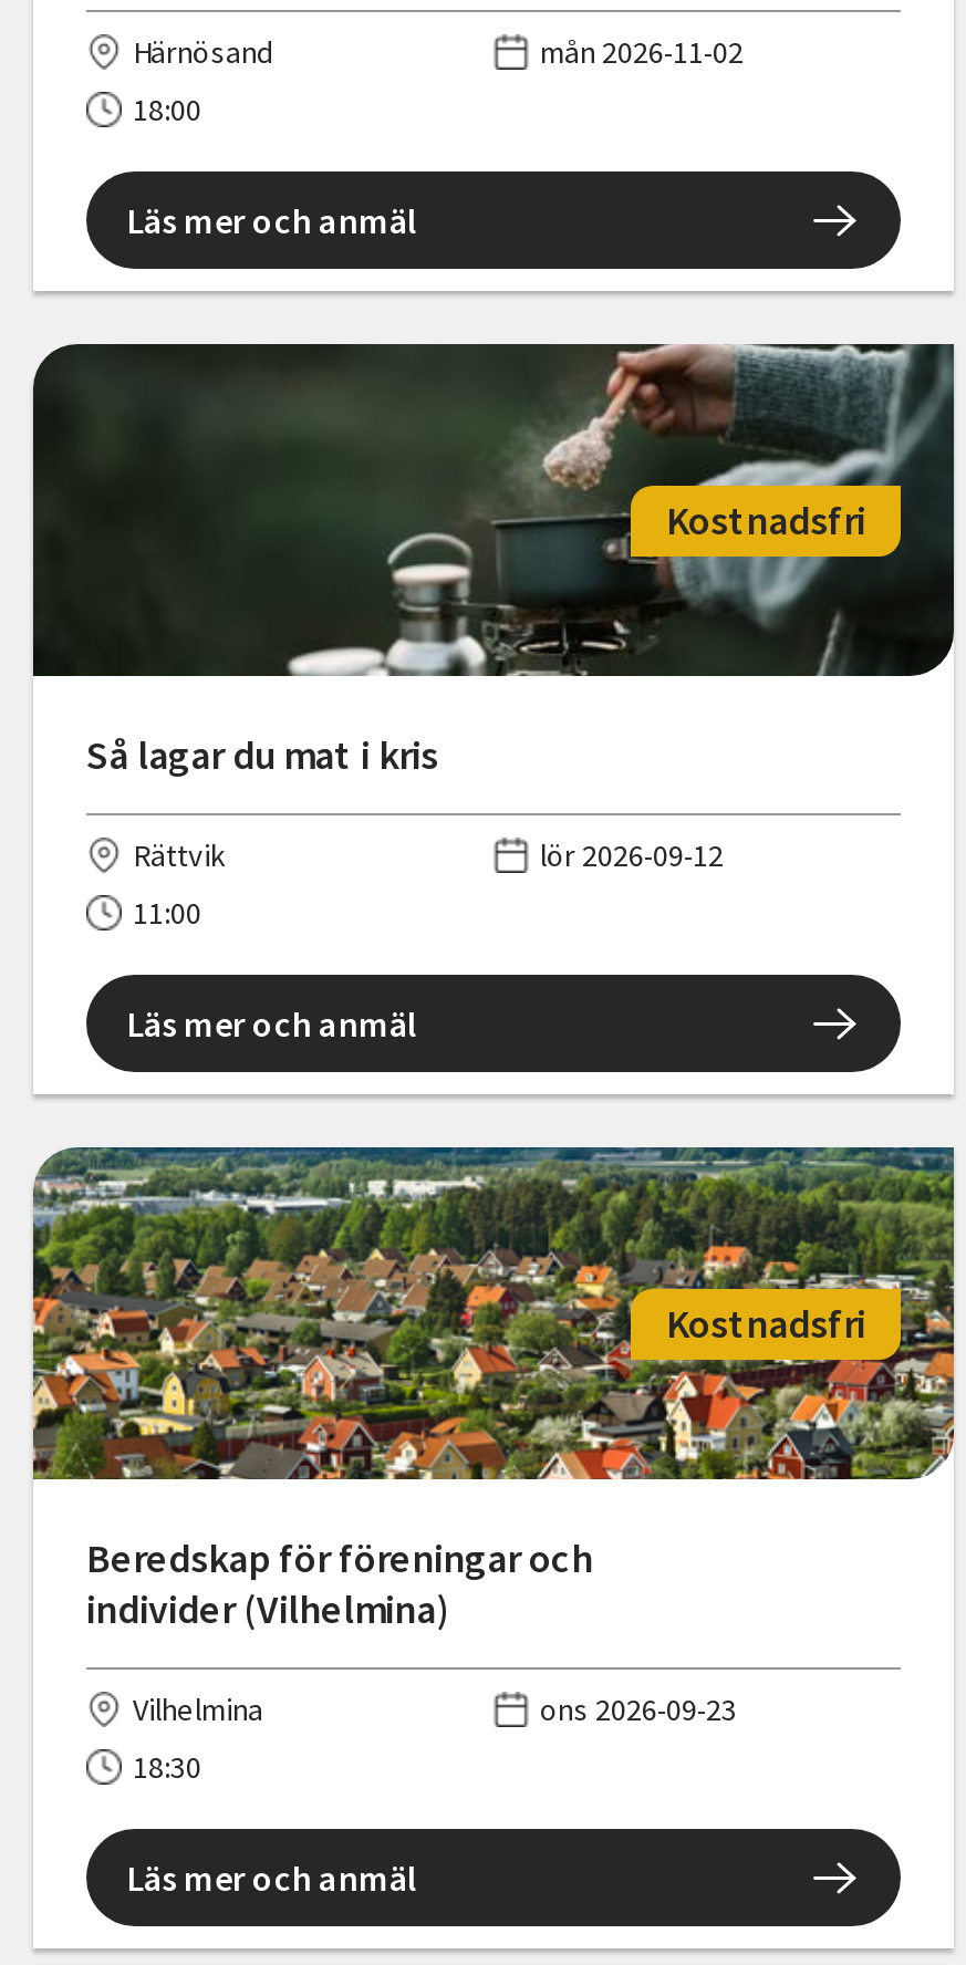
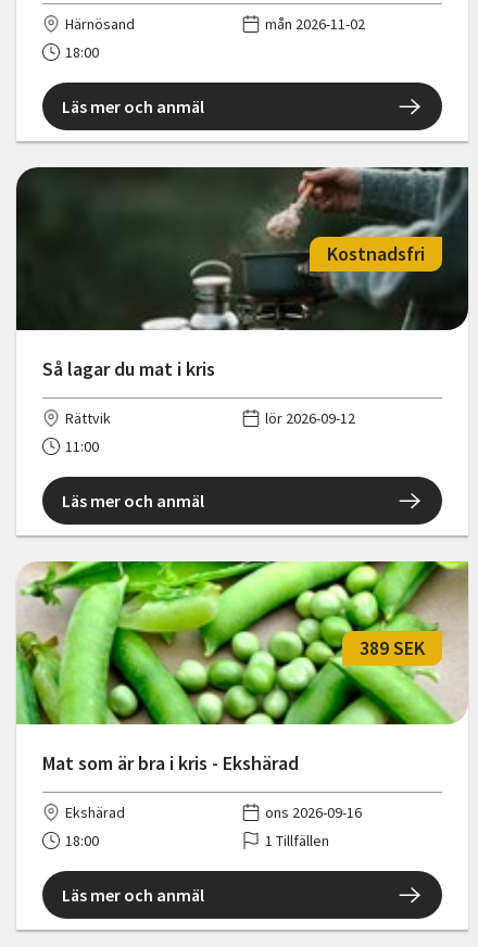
- [image]
- Kostnadsfri
+ [image]
+ 389 SEK

- Beredskap för föreningar och
- individer (Vilhelmina)
+ Mat som är bra i kris - Ekshärad

- Vilhelmina
- ons 2026-09-23
- 18:30
+ Ekshärad
+ ons 2026-09-16
+ 18:00
+ 1 Tillfällen
